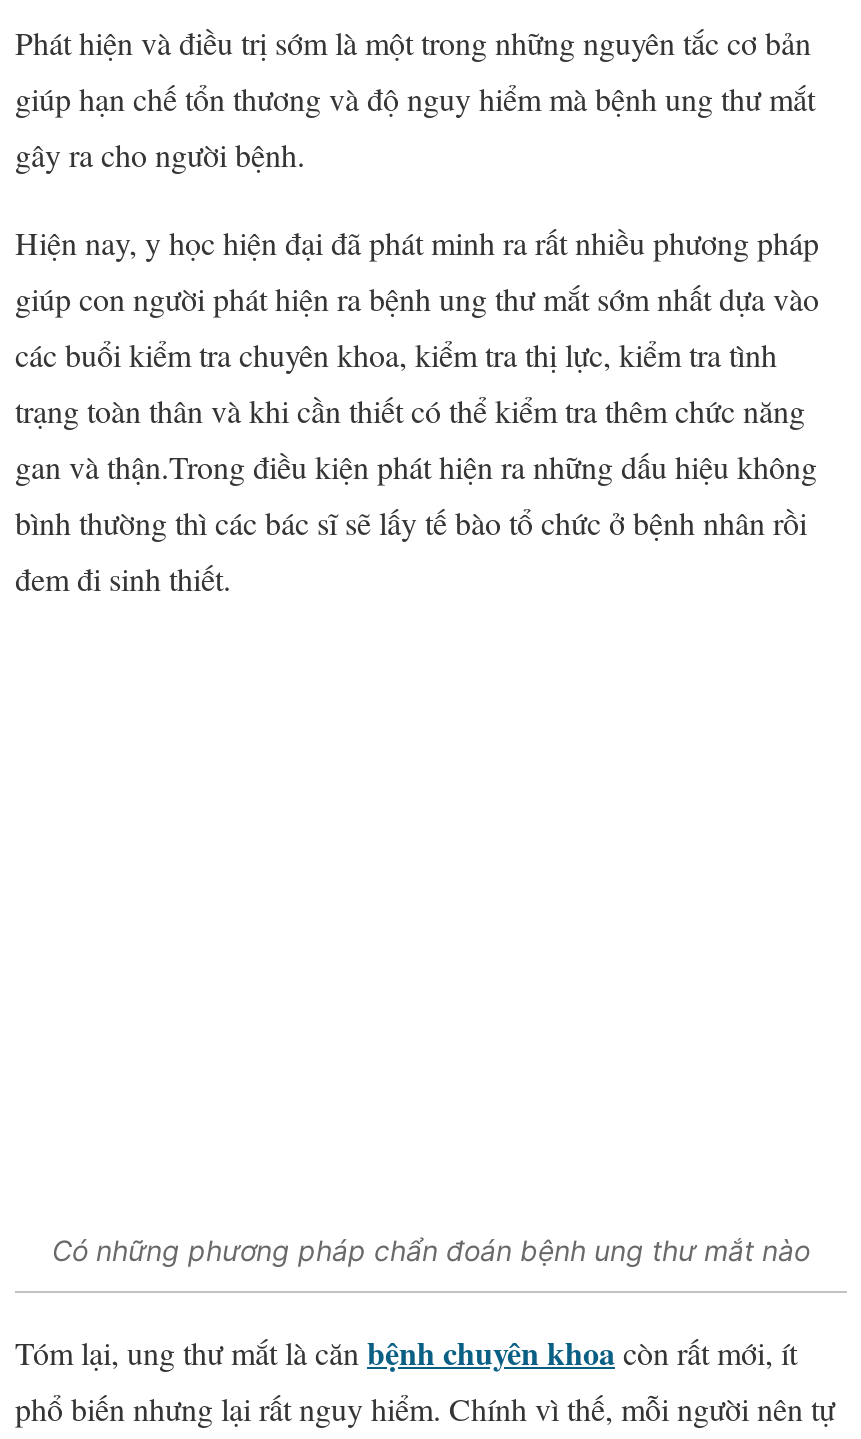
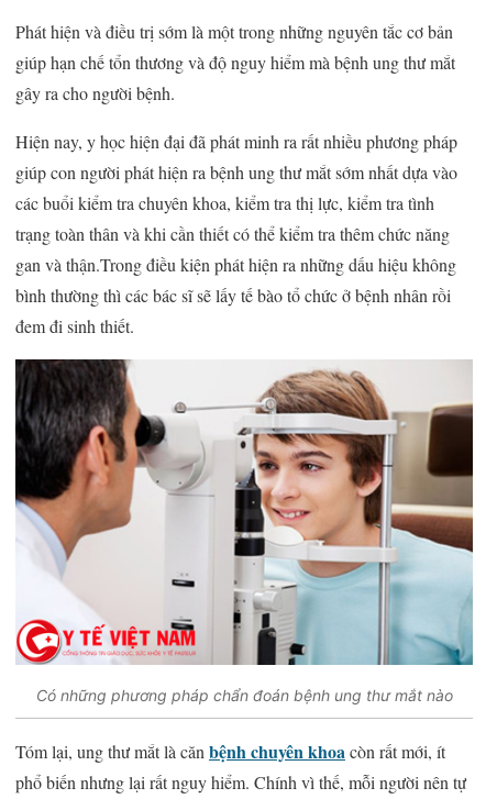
+ [image]
